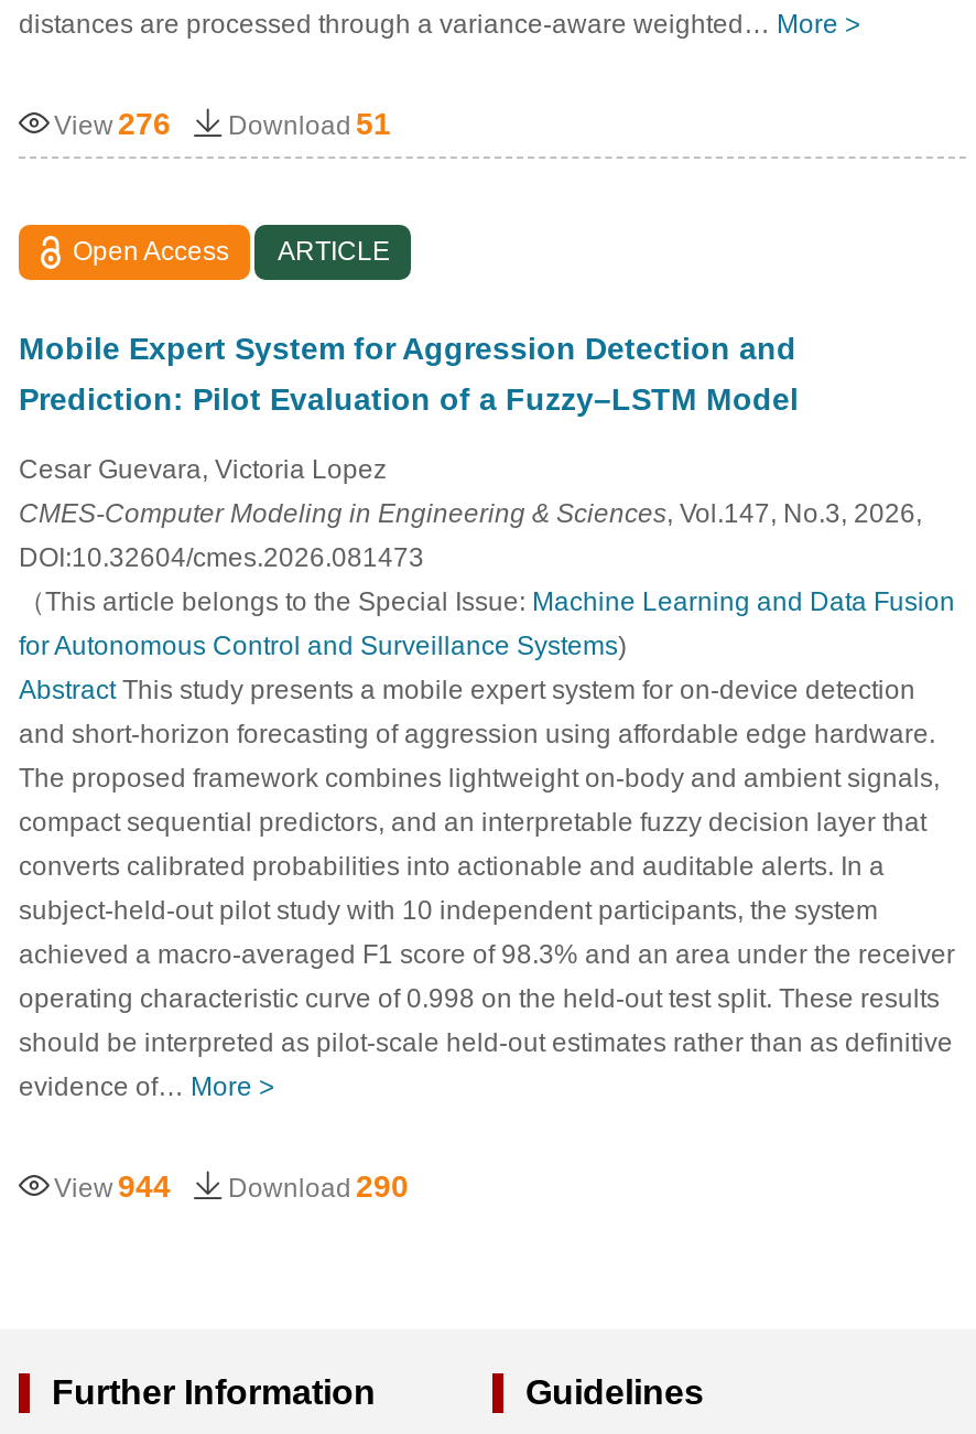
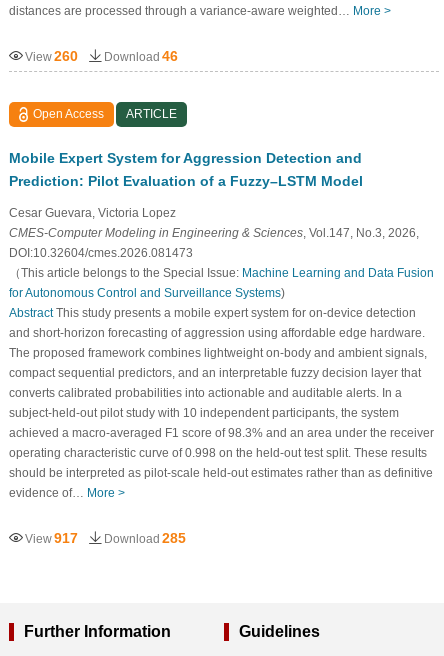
- View 276
+ View 260

- Download 51
+ Download 46

- View 944
+ View 917

- Download 290
+ Download 285
